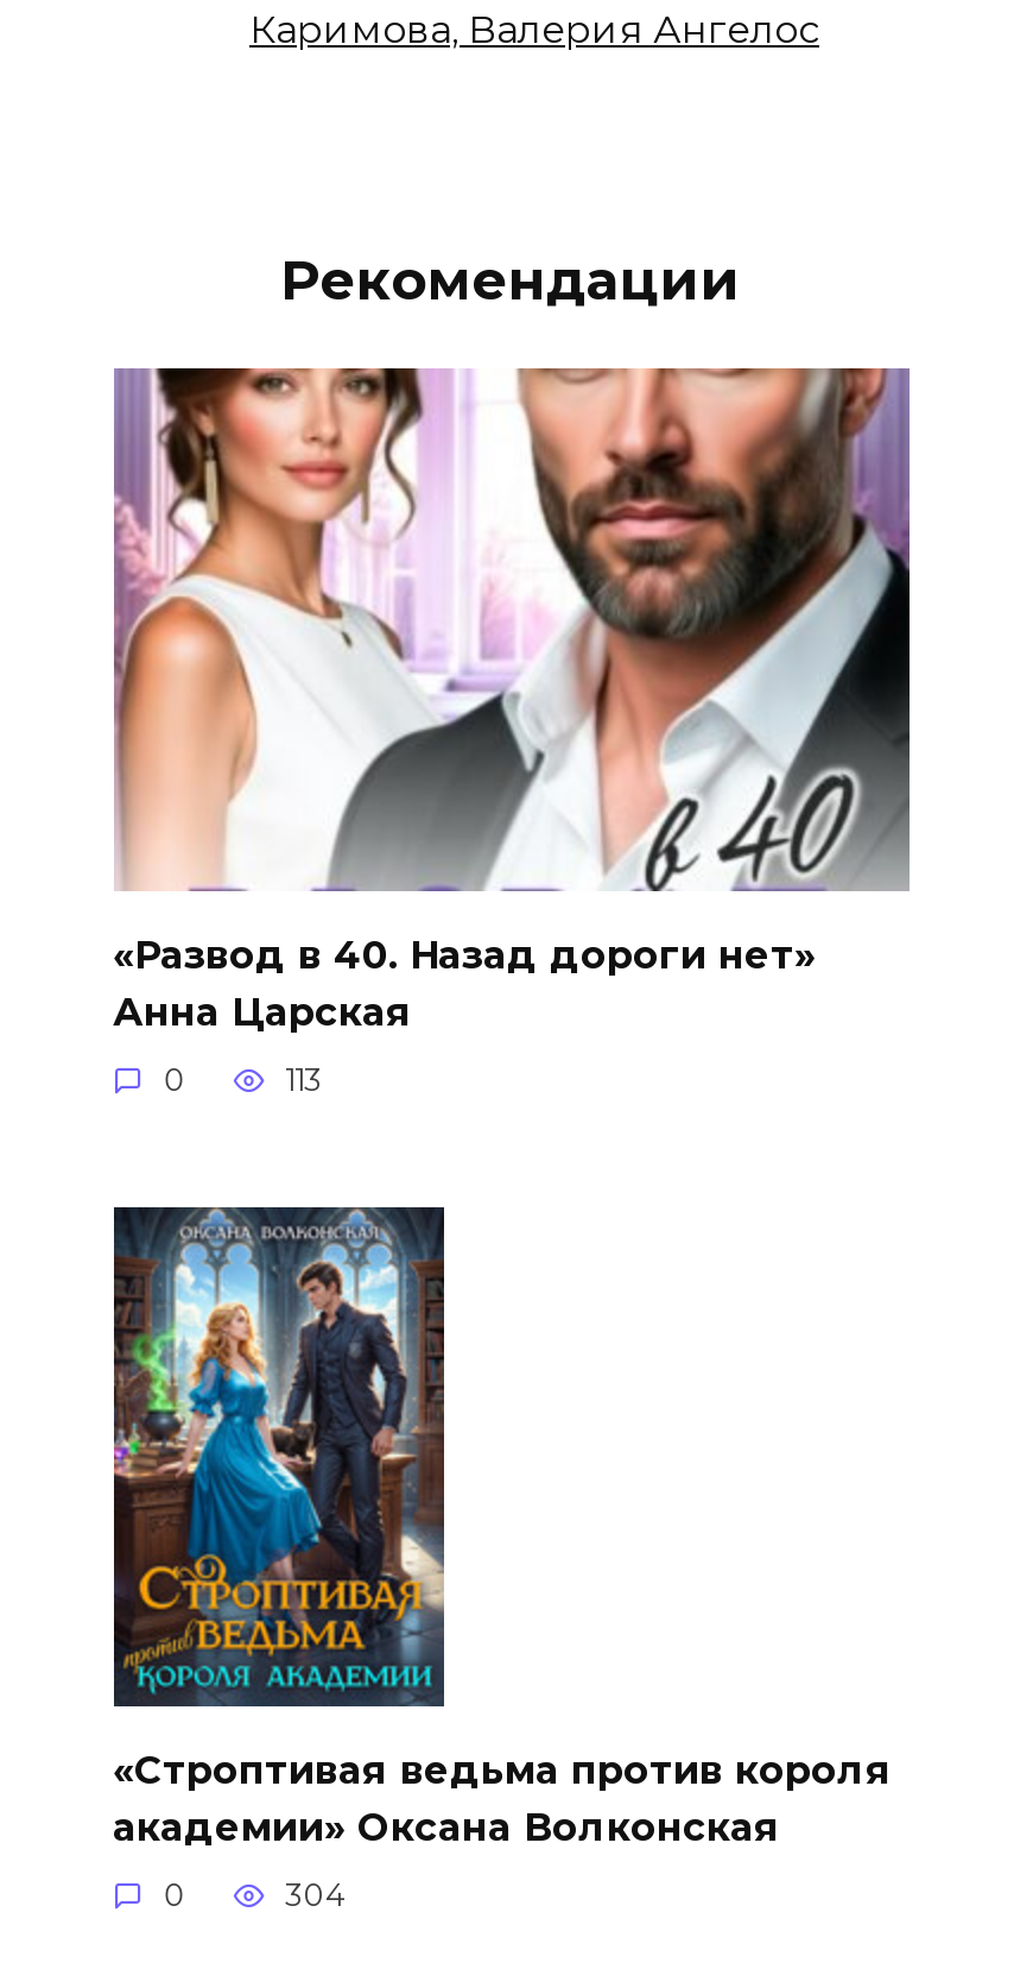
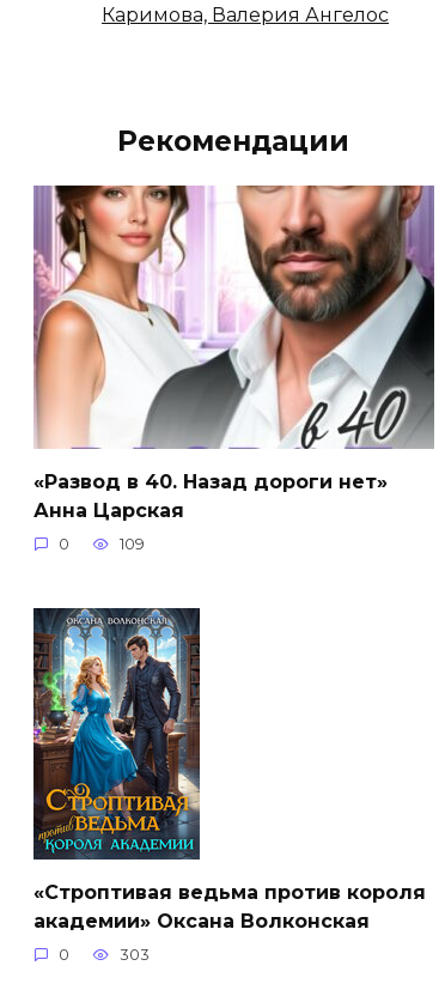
- 113
+ 109

- 304
+ 303
